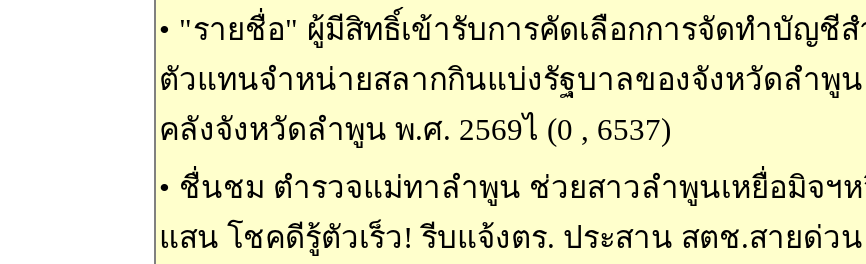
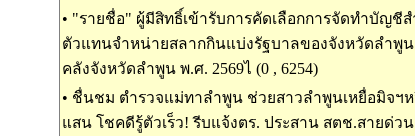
- คลังจังหวัดลำพูน พ.ศ. 2569ไ (0 , 6537)
+ คลังจังหวัดลำพูน พ.ศ. 2569ไ (0 , 6254)
